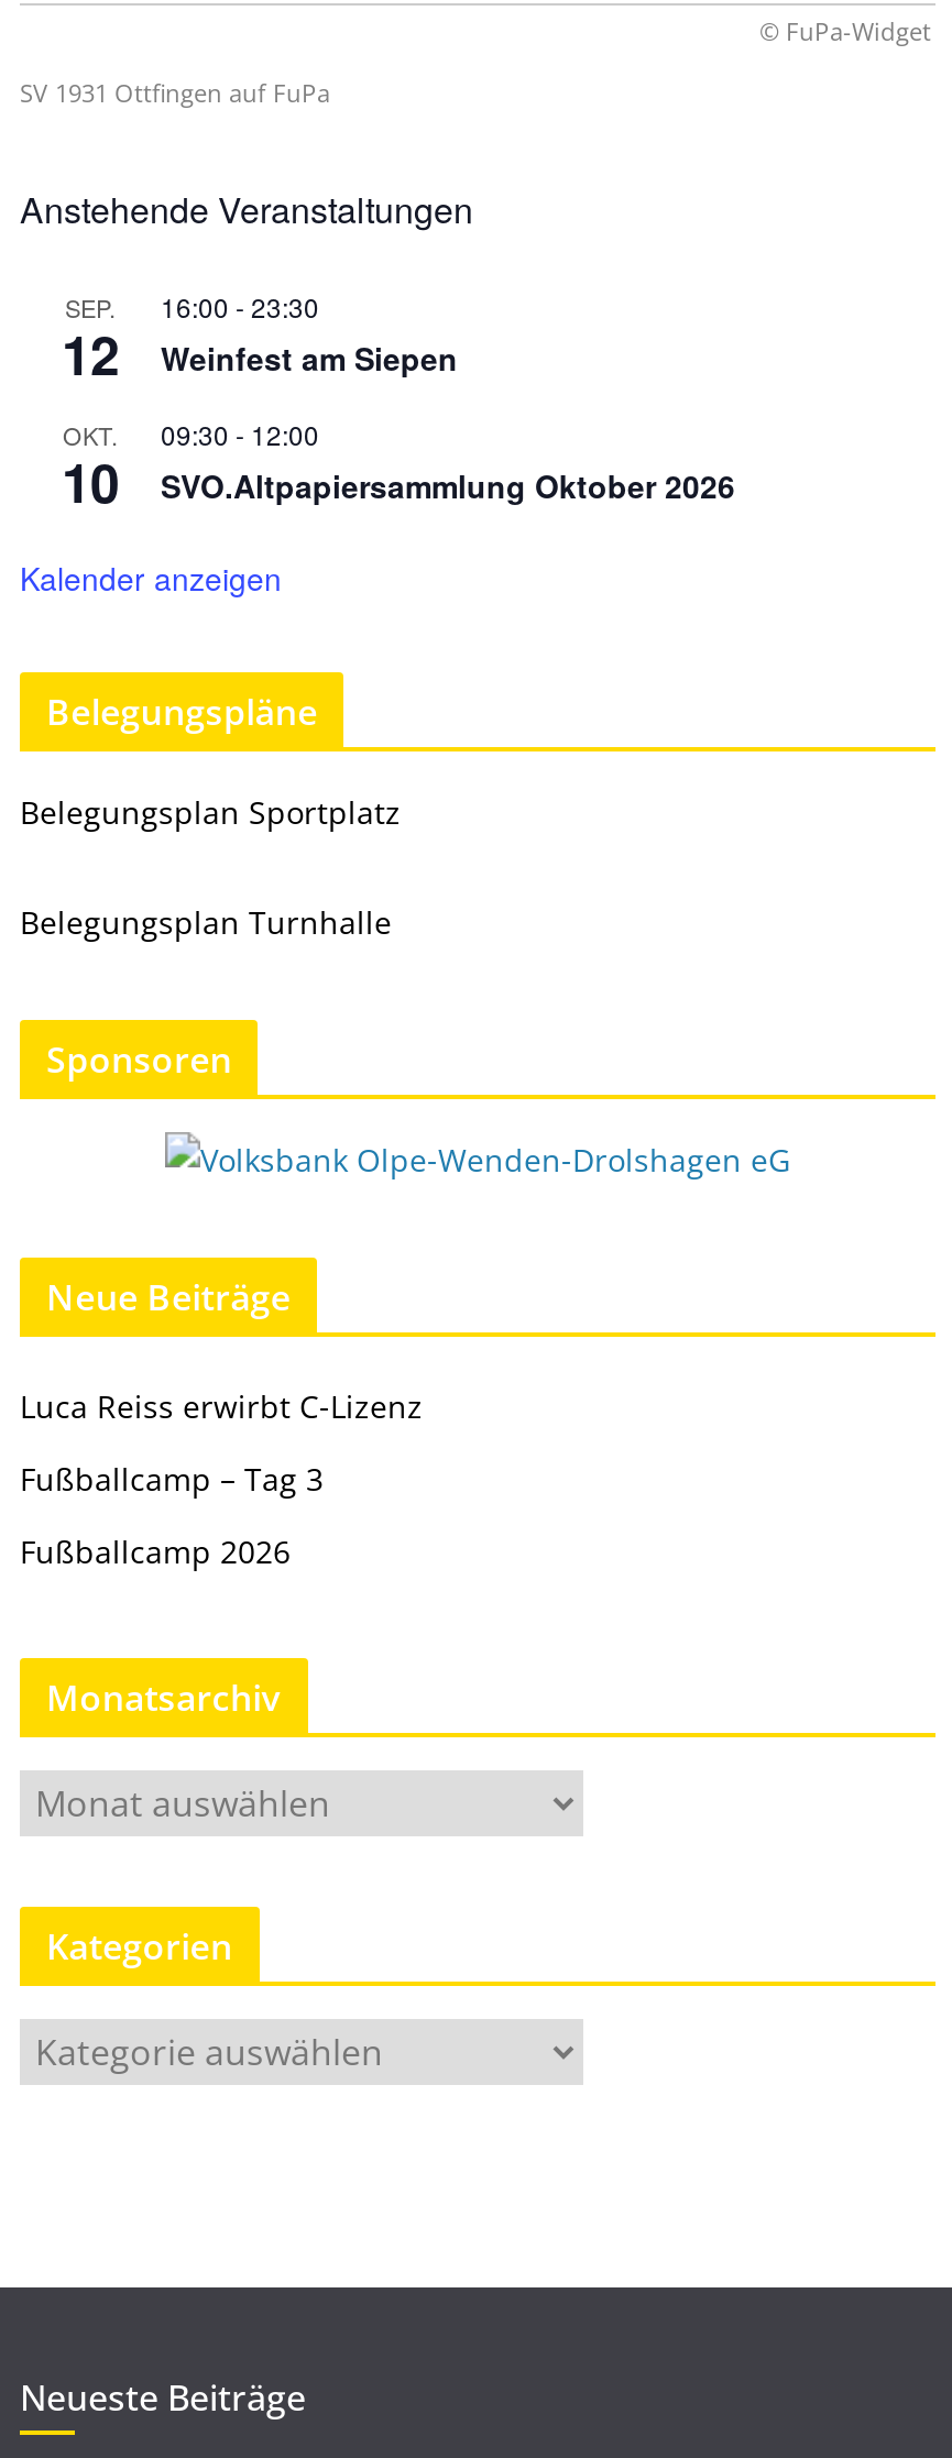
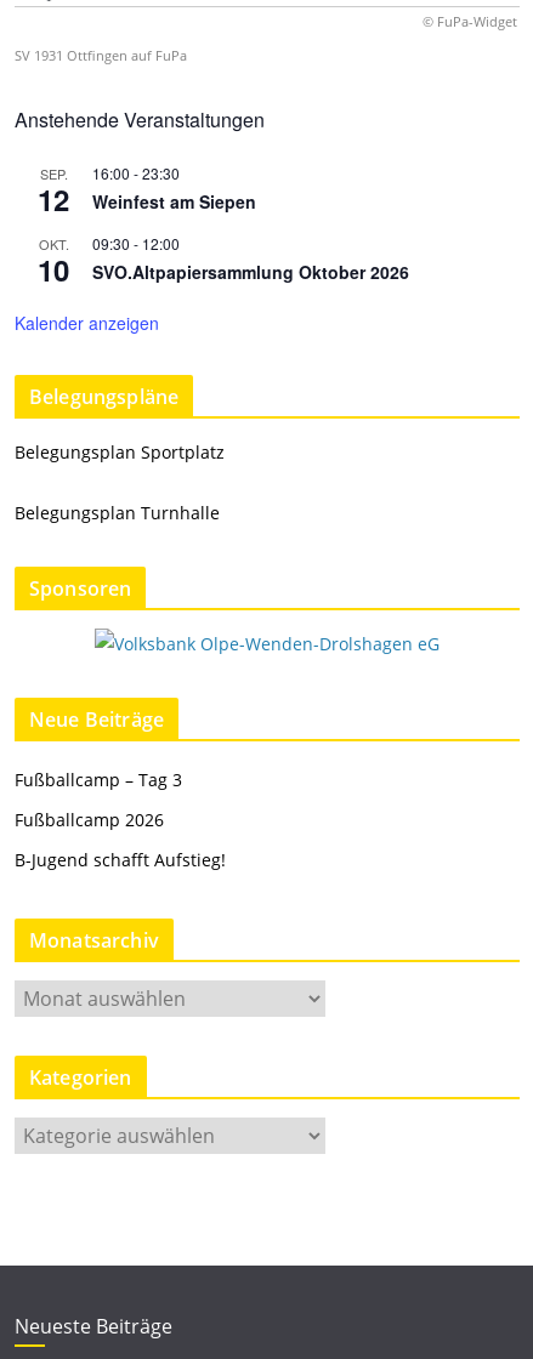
- Luca Reiss erwirbt C-Lizenz

moved up: Fußballcamp – Tag 3 | Fußballcamp 2026

+ B-Jugend schafft Aufstieg!
